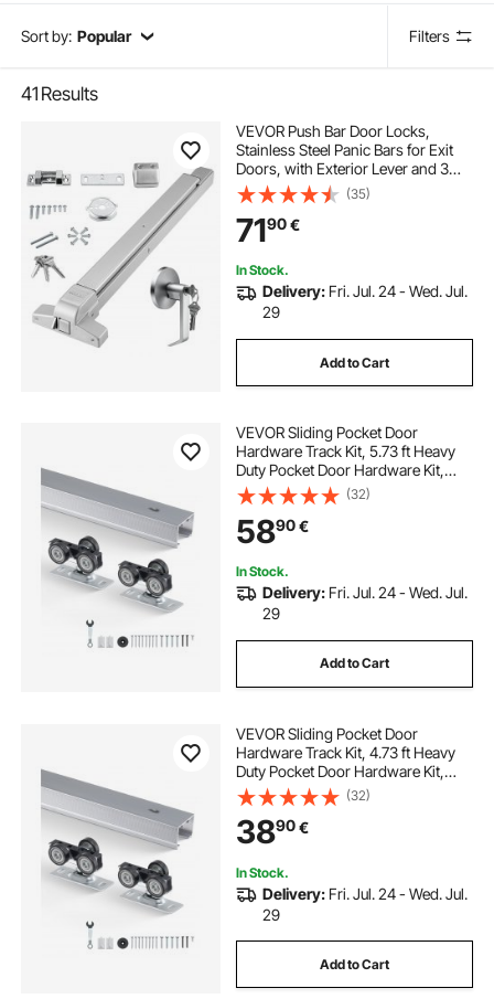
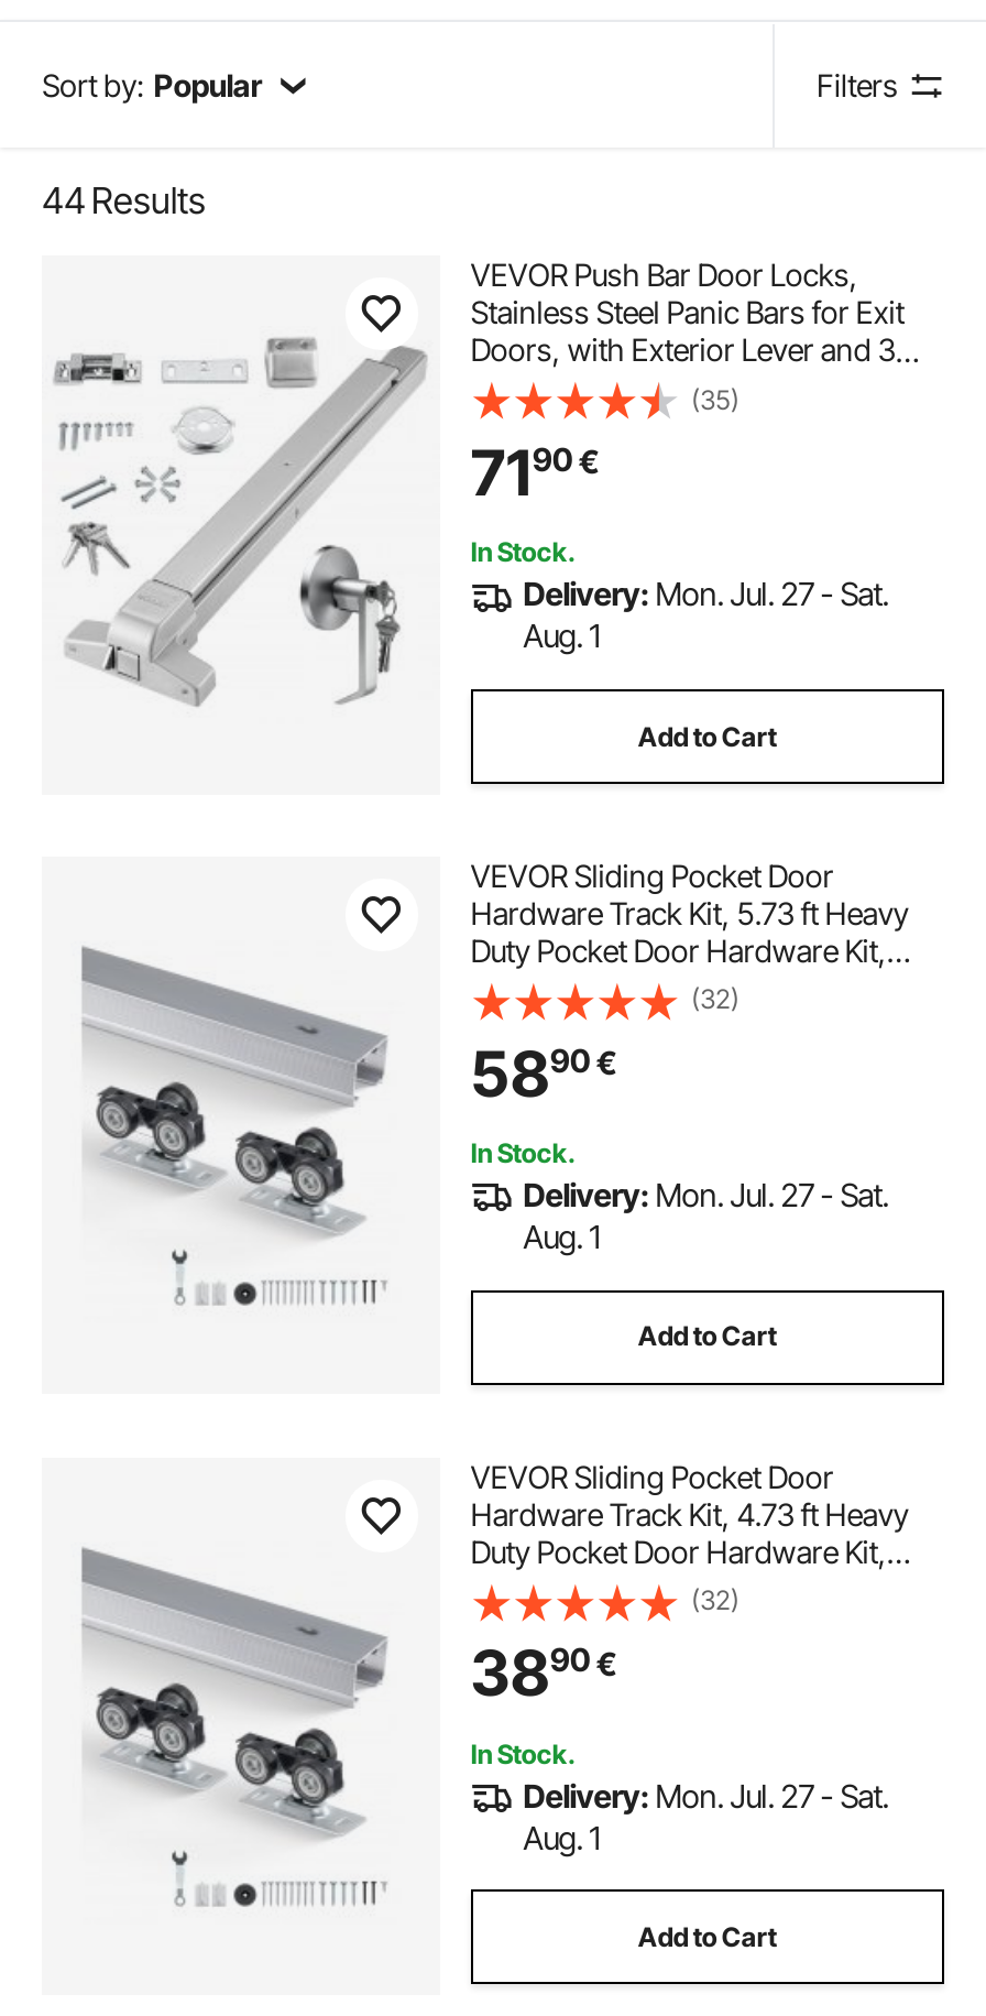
- 41 Results
+ 44 Results

- Delivery: Fri. Jul. 24 - Wed. Jul.
- 29
+ Delivery: Mon. Jul. 27 - Sat.
+ Aug. 1

- Delivery: Fri. Jul. 24 - Wed. Jul.
- 29
+ Delivery: Mon. Jul. 27 - Sat.
+ Aug. 1

- Delivery: Fri. Jul. 24 - Wed. Jul.
- 29
+ Delivery: Mon. Jul. 27 - Sat.
+ Aug. 1
